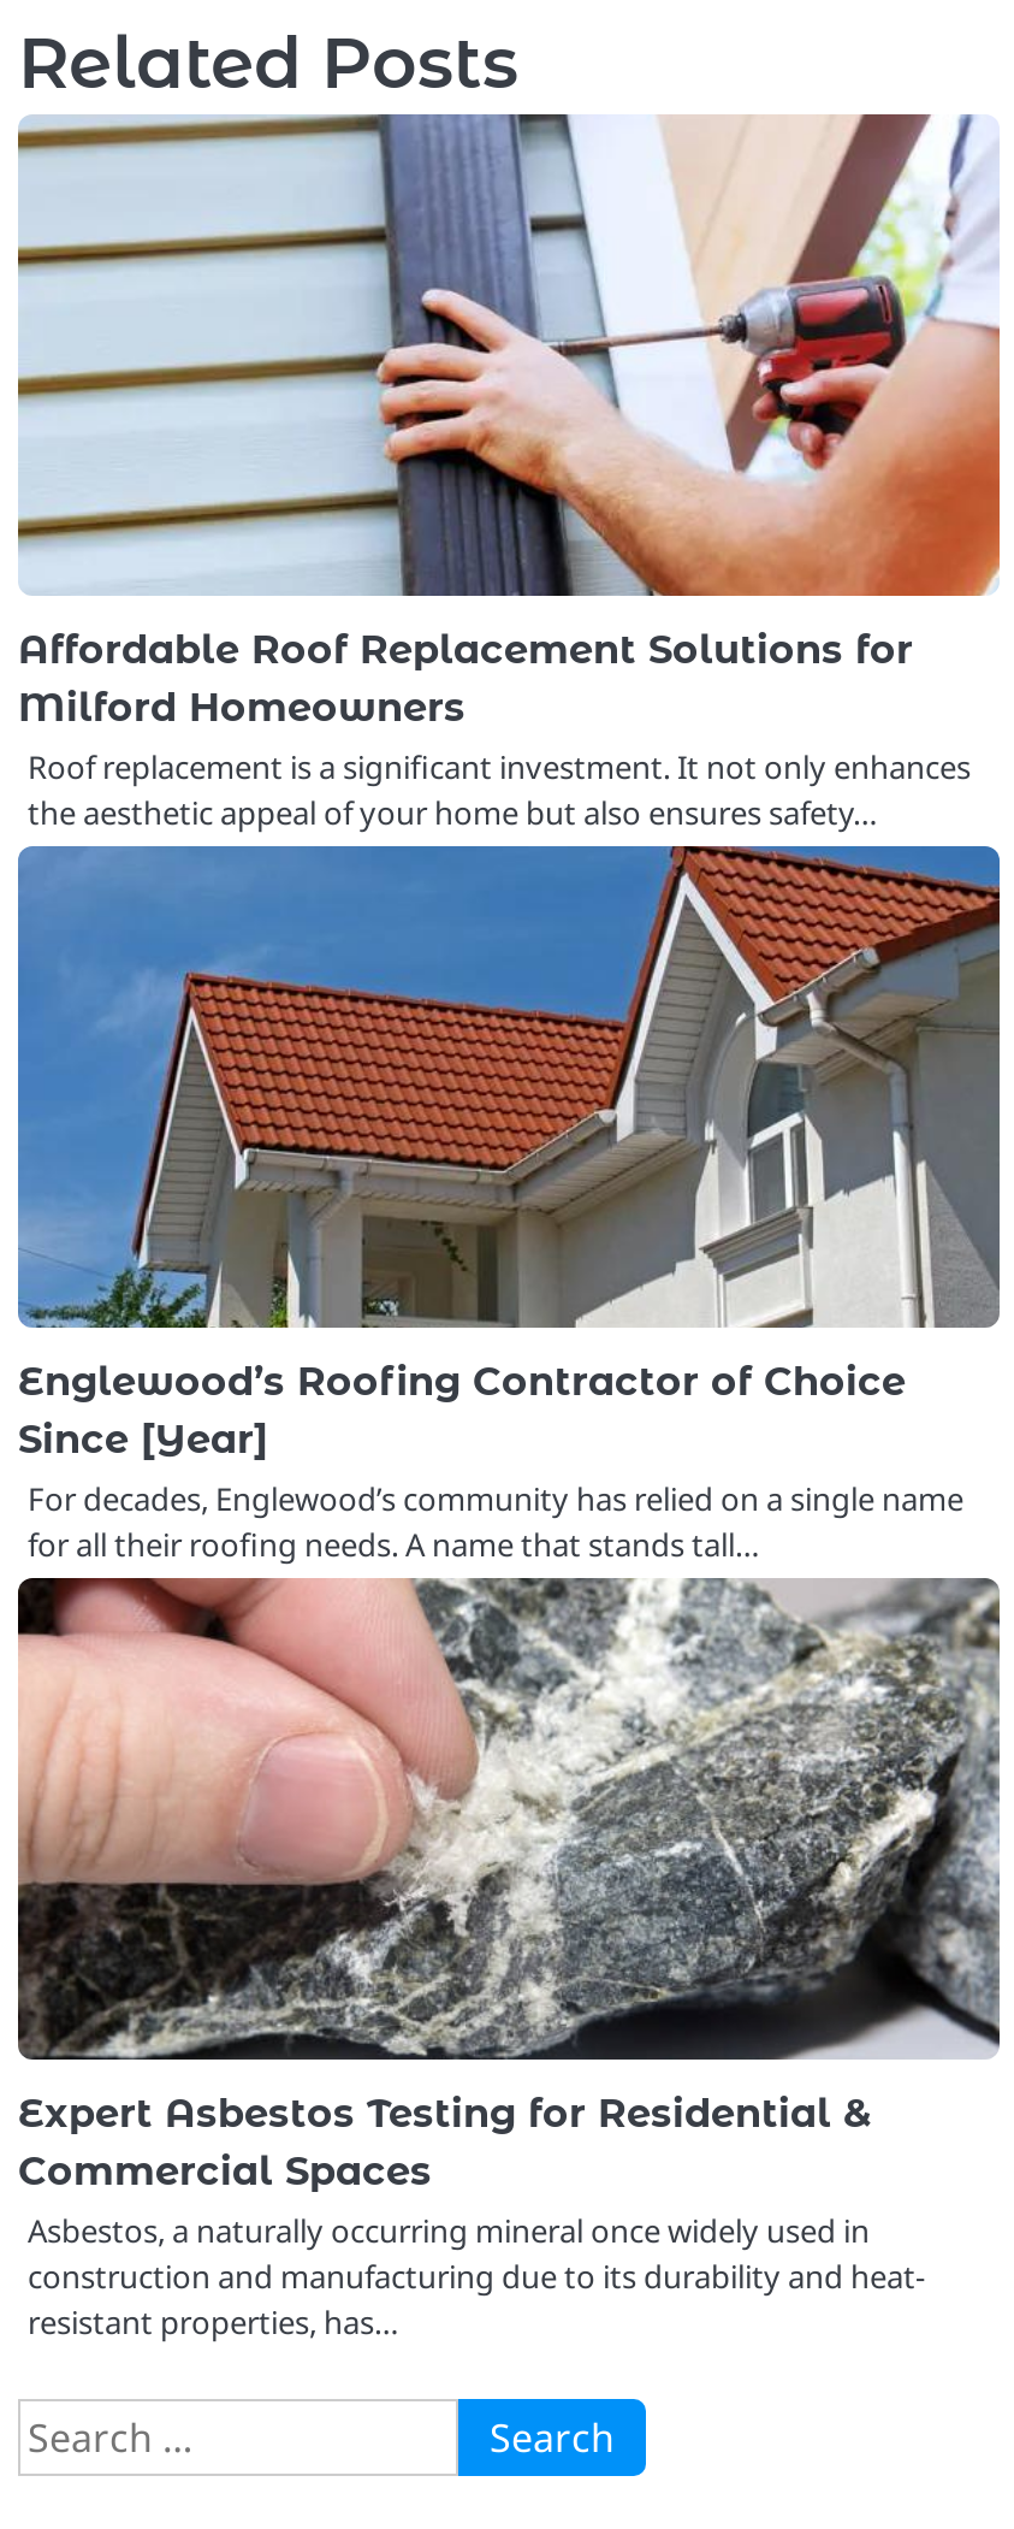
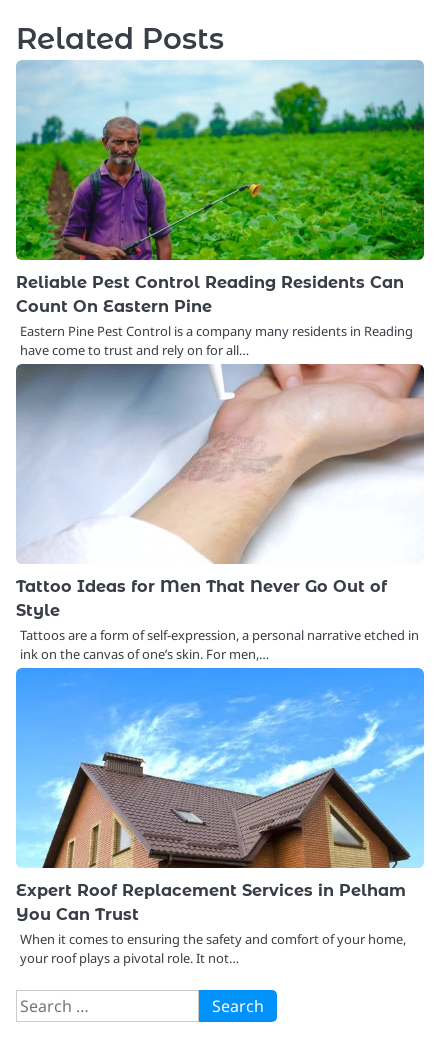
- [image]
- Affordable Roof Replacement Solutions for
- Milford Homeowners
- Roof replacement is a significant investment. It not only enhances
- the aesthetic appeal of your home but also ensures safety…
+ [image]
+ Reliable Pest Control Reading Residents Can
+ Count On Eastern Pine
+ Eastern Pine Pest Control is a company many residents in Reading
+ have come to trust and rely on for all…

- [image]
- Englewood’s Roofing Contractor of Choice
- Since [Year]
- For decades, Englewood’s community has relied on a single name
- for all their roofing needs. A name that stands tall…
+ [image]
+ Tattoo Ideas for Men That Never Go Out of
+ Style
+ Tattoos are a form of self-expression, a personal narrative etched in
+ ink on the canvas of one’s skin. For men,…

- [image]
- Expert Asbestos Testing for Residential &
- Commercial Spaces
- Asbestos, a naturally occurring mineral once widely used in
- construction and manufacturing due to its durability and heat-
- resistant properties, has…
+ [image]
+ Expert Roof Replacement Services in Pelham
+ You Can Trust
+ When it comes to ensuring the safety and comfort of your home,
+ your roof plays a pivotal role. It not…
